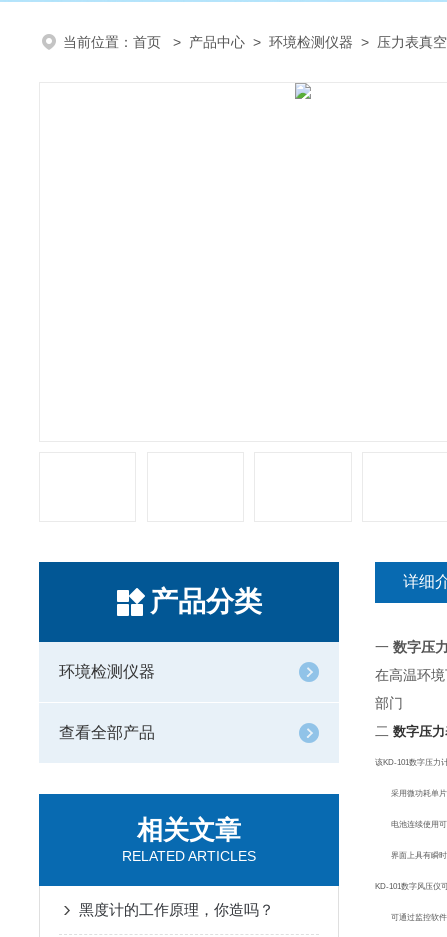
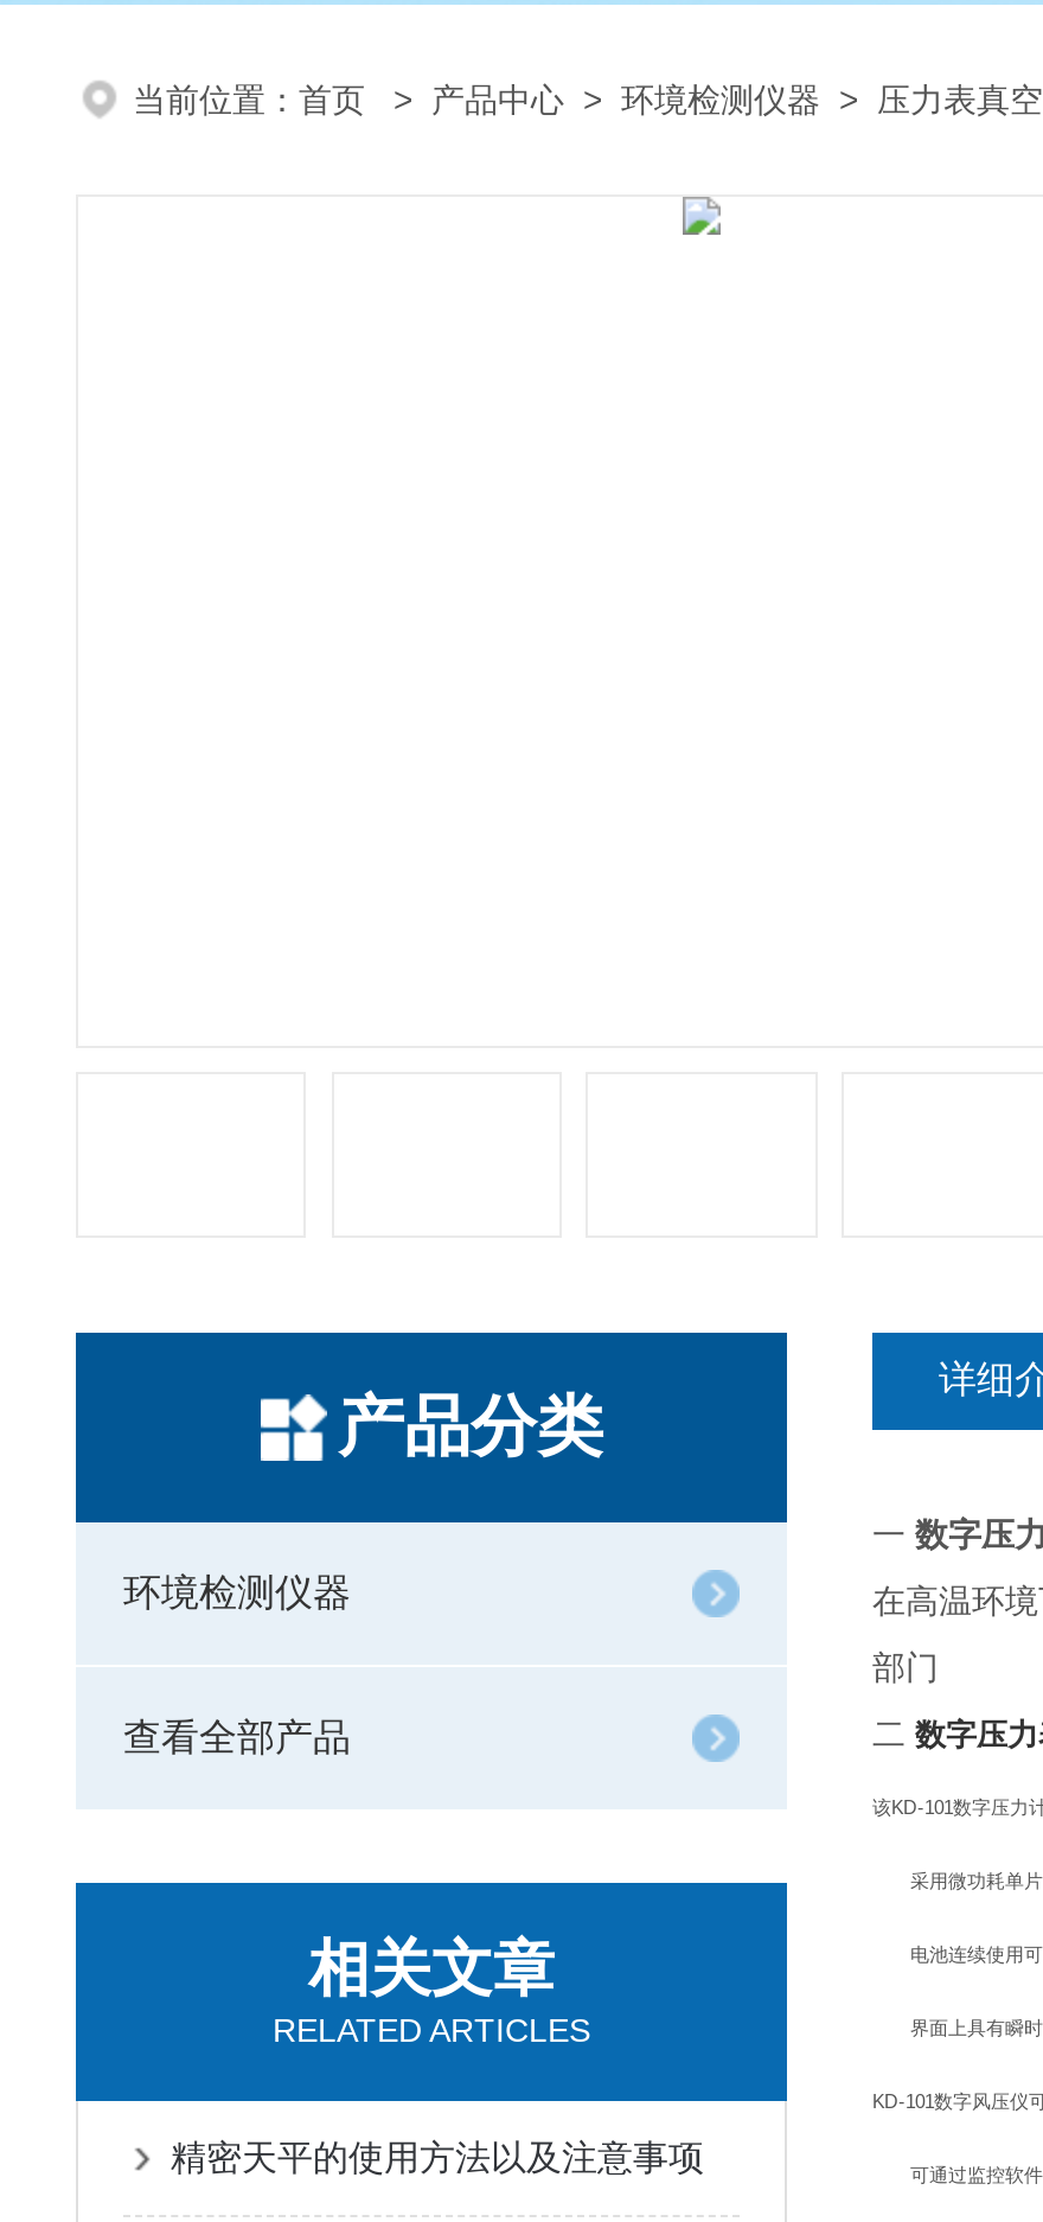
- 黑度计的工作原理，你造吗？
+ 精密天平的使用方法以及注意事项
